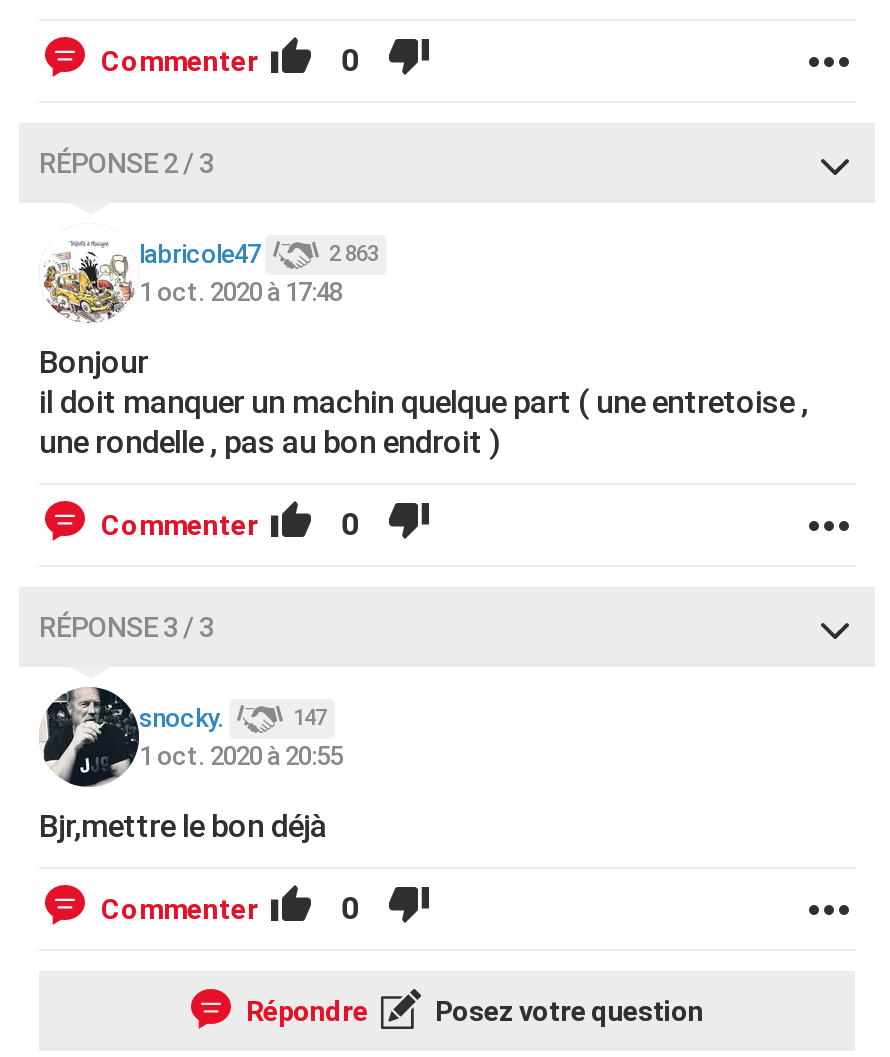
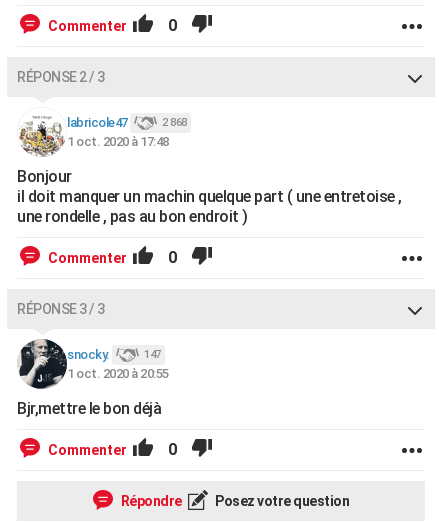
- 2 863
+ 2 868
